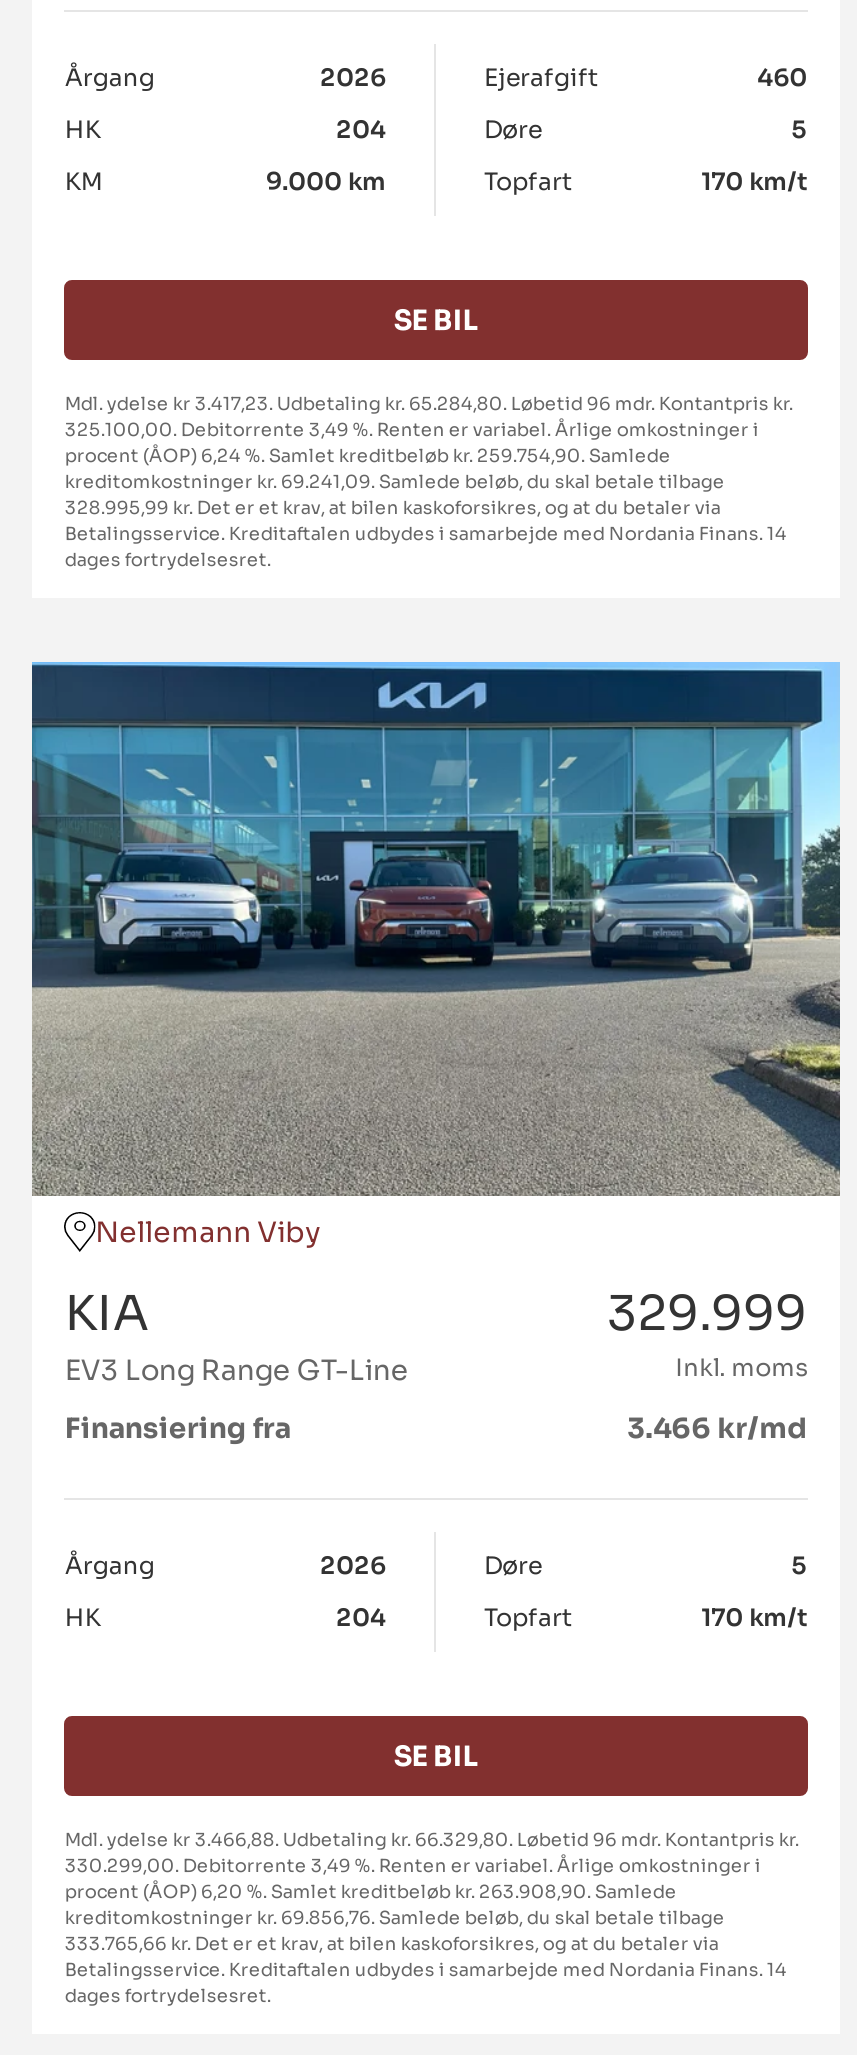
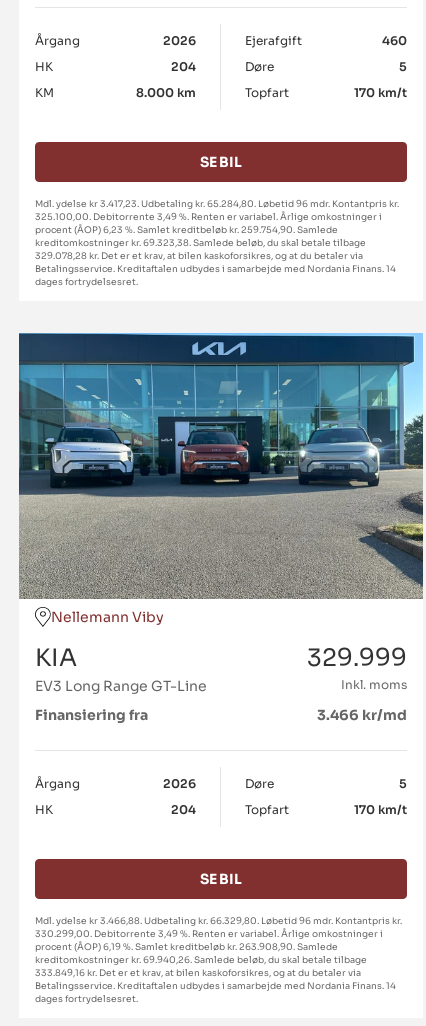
- 9.000 km
+ 8.000 km

- procent (ÅOP) 6,24 %. Samlet kreditbeløb kr. 259.754,90. Samlede
+ procent (ÅOP) 6,23 %. Samlet kreditbeløb kr. 259.754,90. Samlede

- kreditomkostninger kr. 69.241,09. Samlede beløb, du skal betale tilbage
+ kreditomkostninger kr. 69.323,38. Samlede beløb, du skal betale tilbage

- 328.995,99 kr. Det er et krav, at bilen kaskoforsikres, og at du betaler via
+ 329.078,28 kr. Det er et krav, at bilen kaskoforsikres, og at du betaler via

- procent (ÅOP) 6,20 %. Samlet kreditbeløb kr. 263.908,90. Samlede
+ procent (ÅOP) 6,19 %. Samlet kreditbeløb kr. 263.908,90. Samlede

- kreditomkostninger kr. 69.856,76. Samlede beløb, du skal betale tilbage
+ kreditomkostninger kr. 69.940,26. Samlede beløb, du skal betale tilbage

- 333.765,66 kr. Det er et krav, at bilen kaskoforsikres, og at du betaler via
+ 333.849,16 kr. Det er et krav, at bilen kaskoforsikres, og at du betaler via
